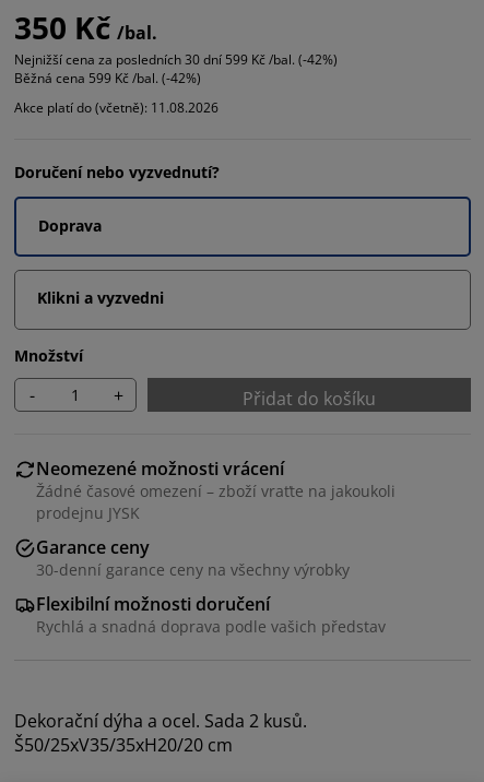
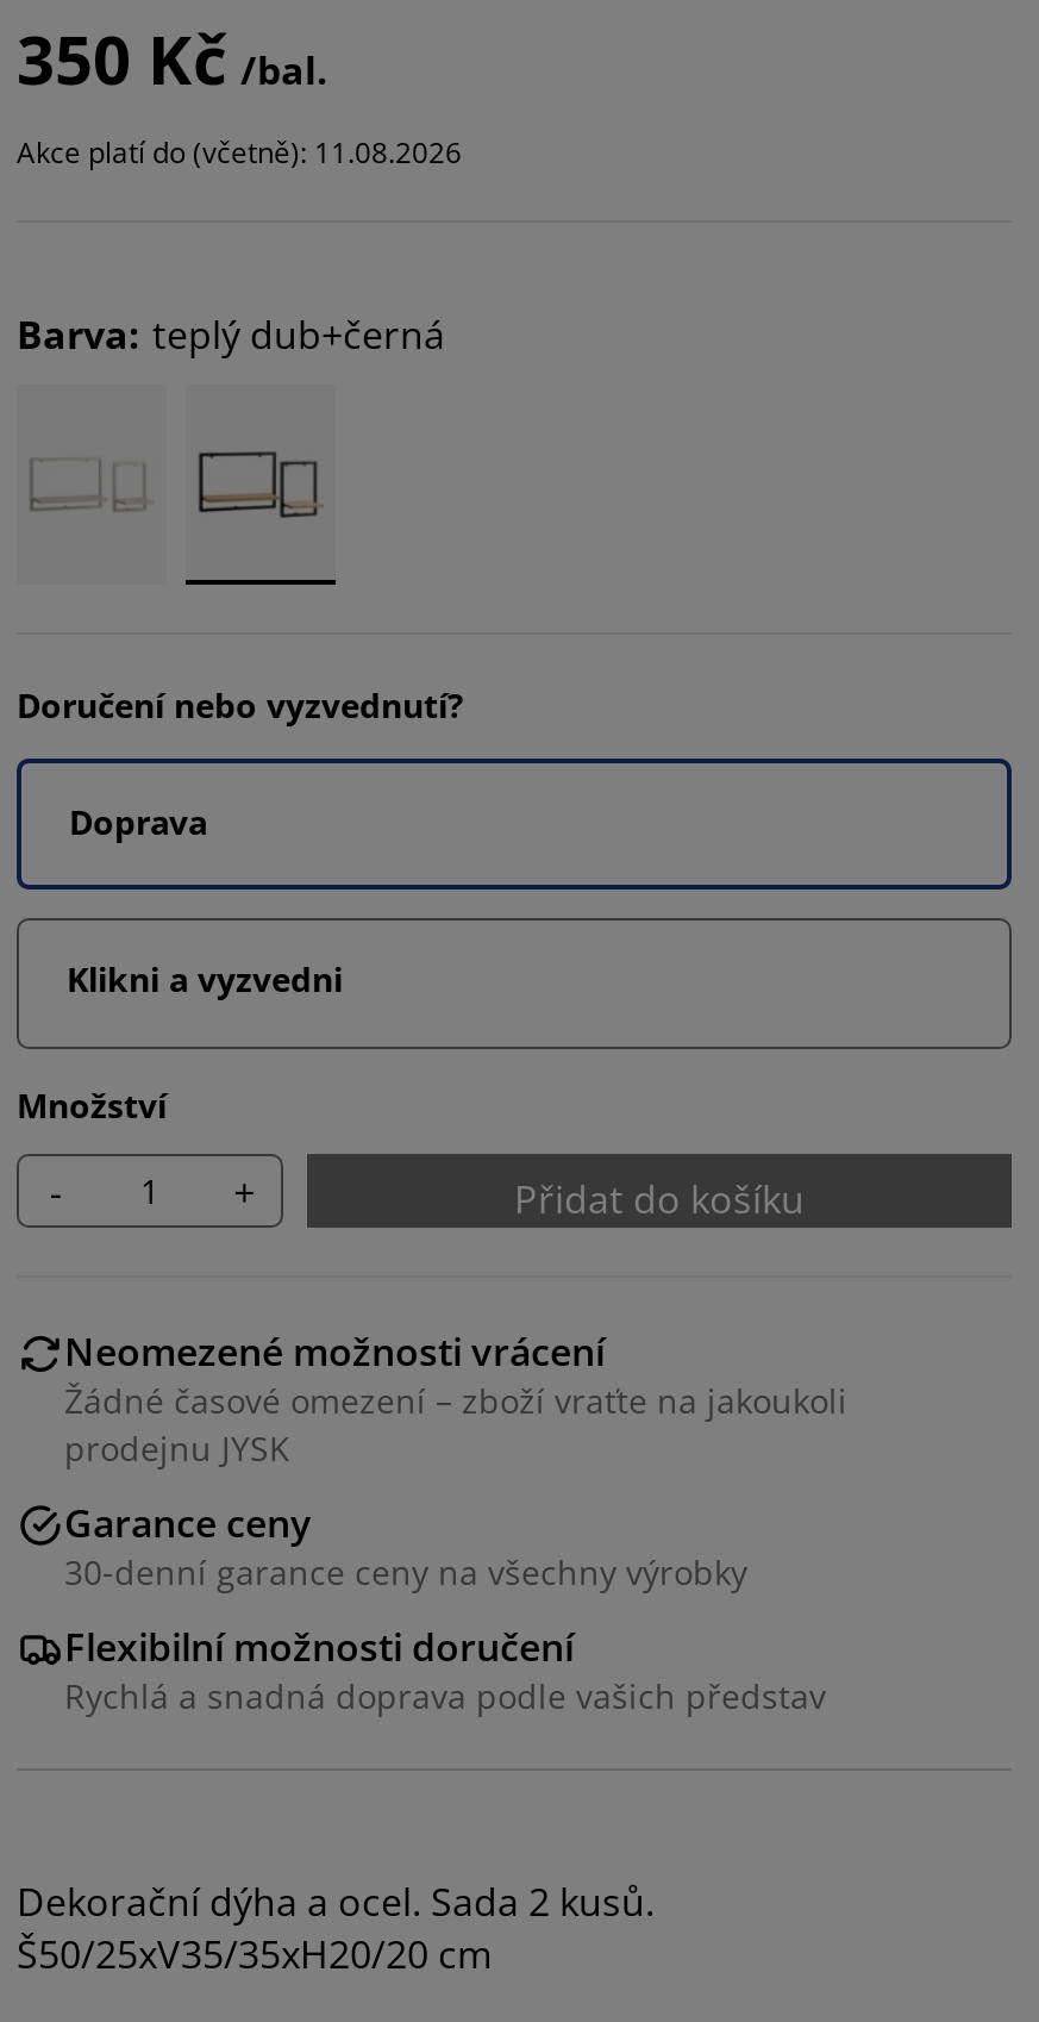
- Nejnižší cena za posledních 30 dní 599 Kč /bal. (-42%)
- Běžná cena 599 Kč /bal. (-42%)

moved up: Akce platí do (včetně): 11.08.2026

+ Barva: teplý dub+černá
